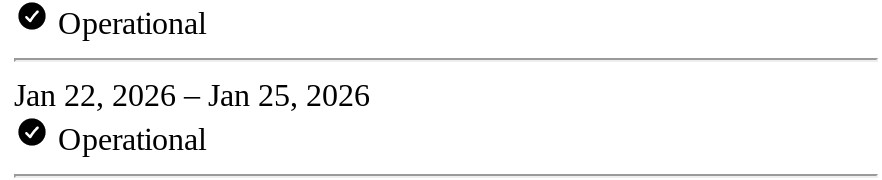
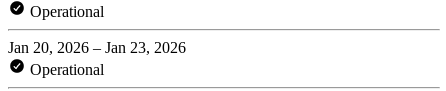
- Jan 22, 2026 – Jan 25, 2026
+ Jan 20, 2026 – Jan 23, 2026
